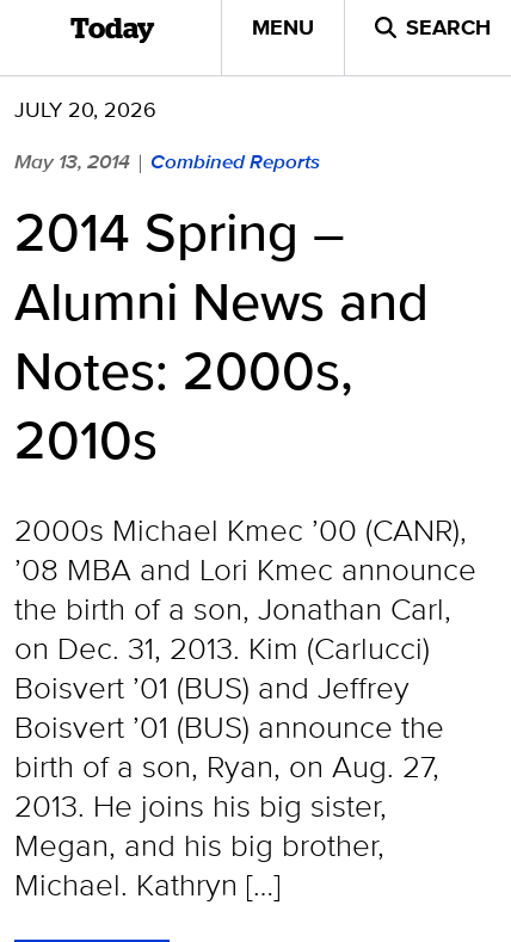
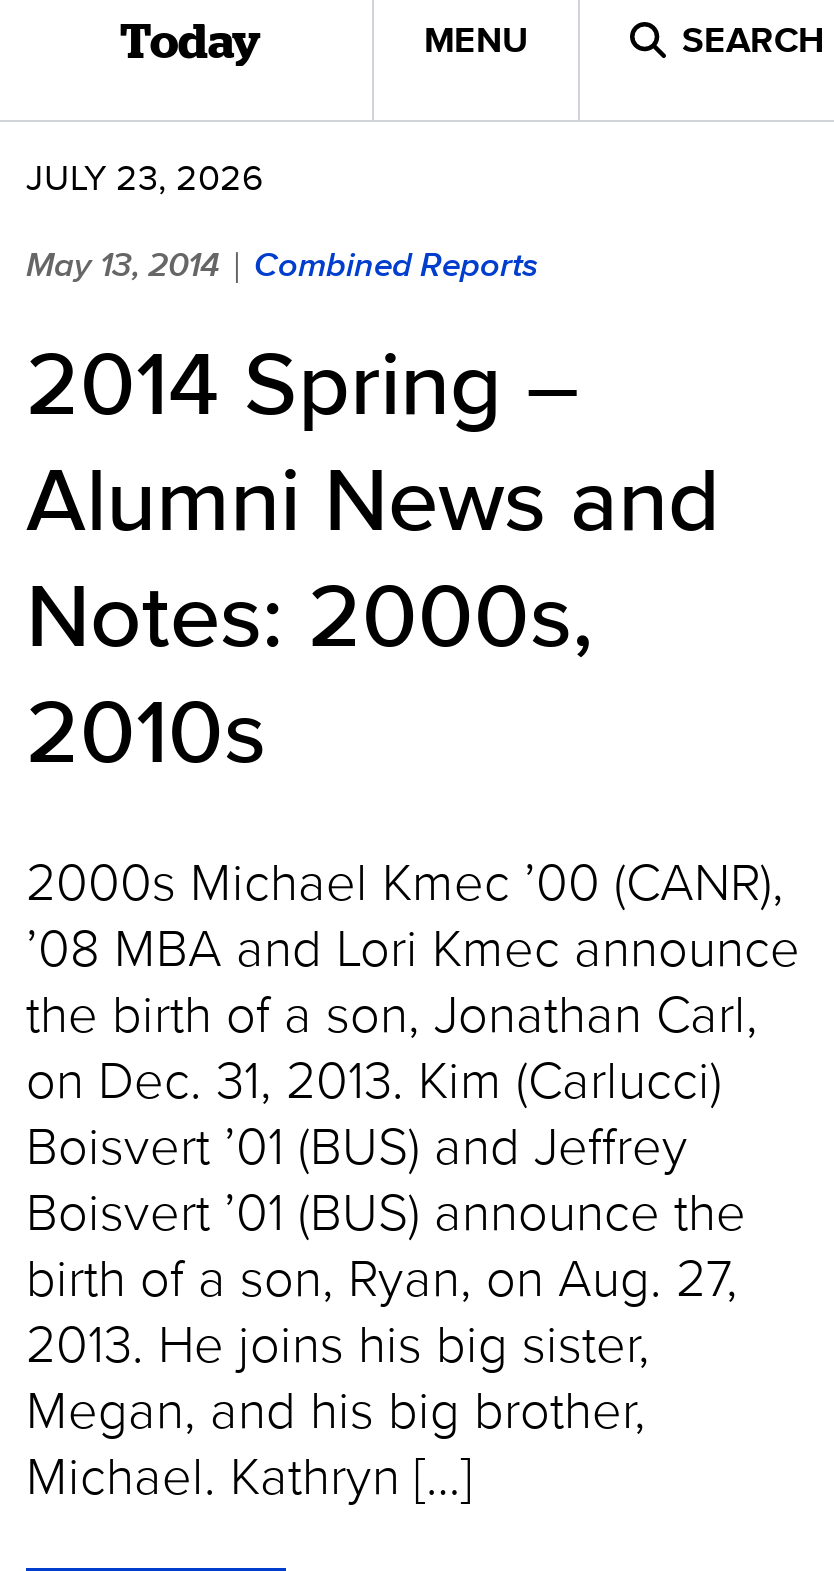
- JULY 20, 2026
+ JULY 23, 2026
